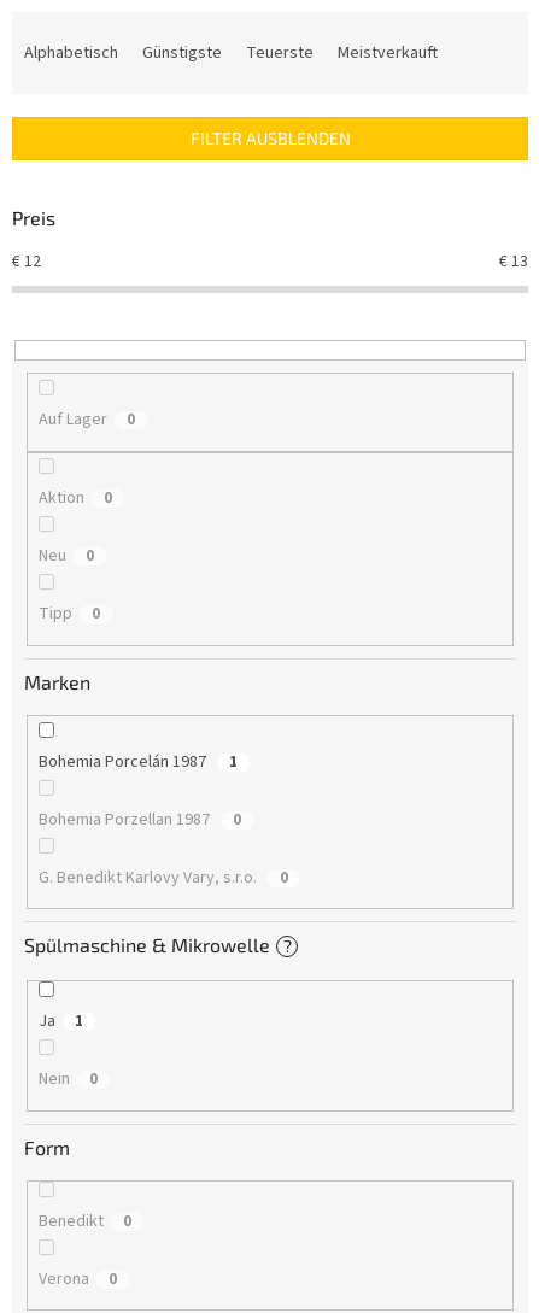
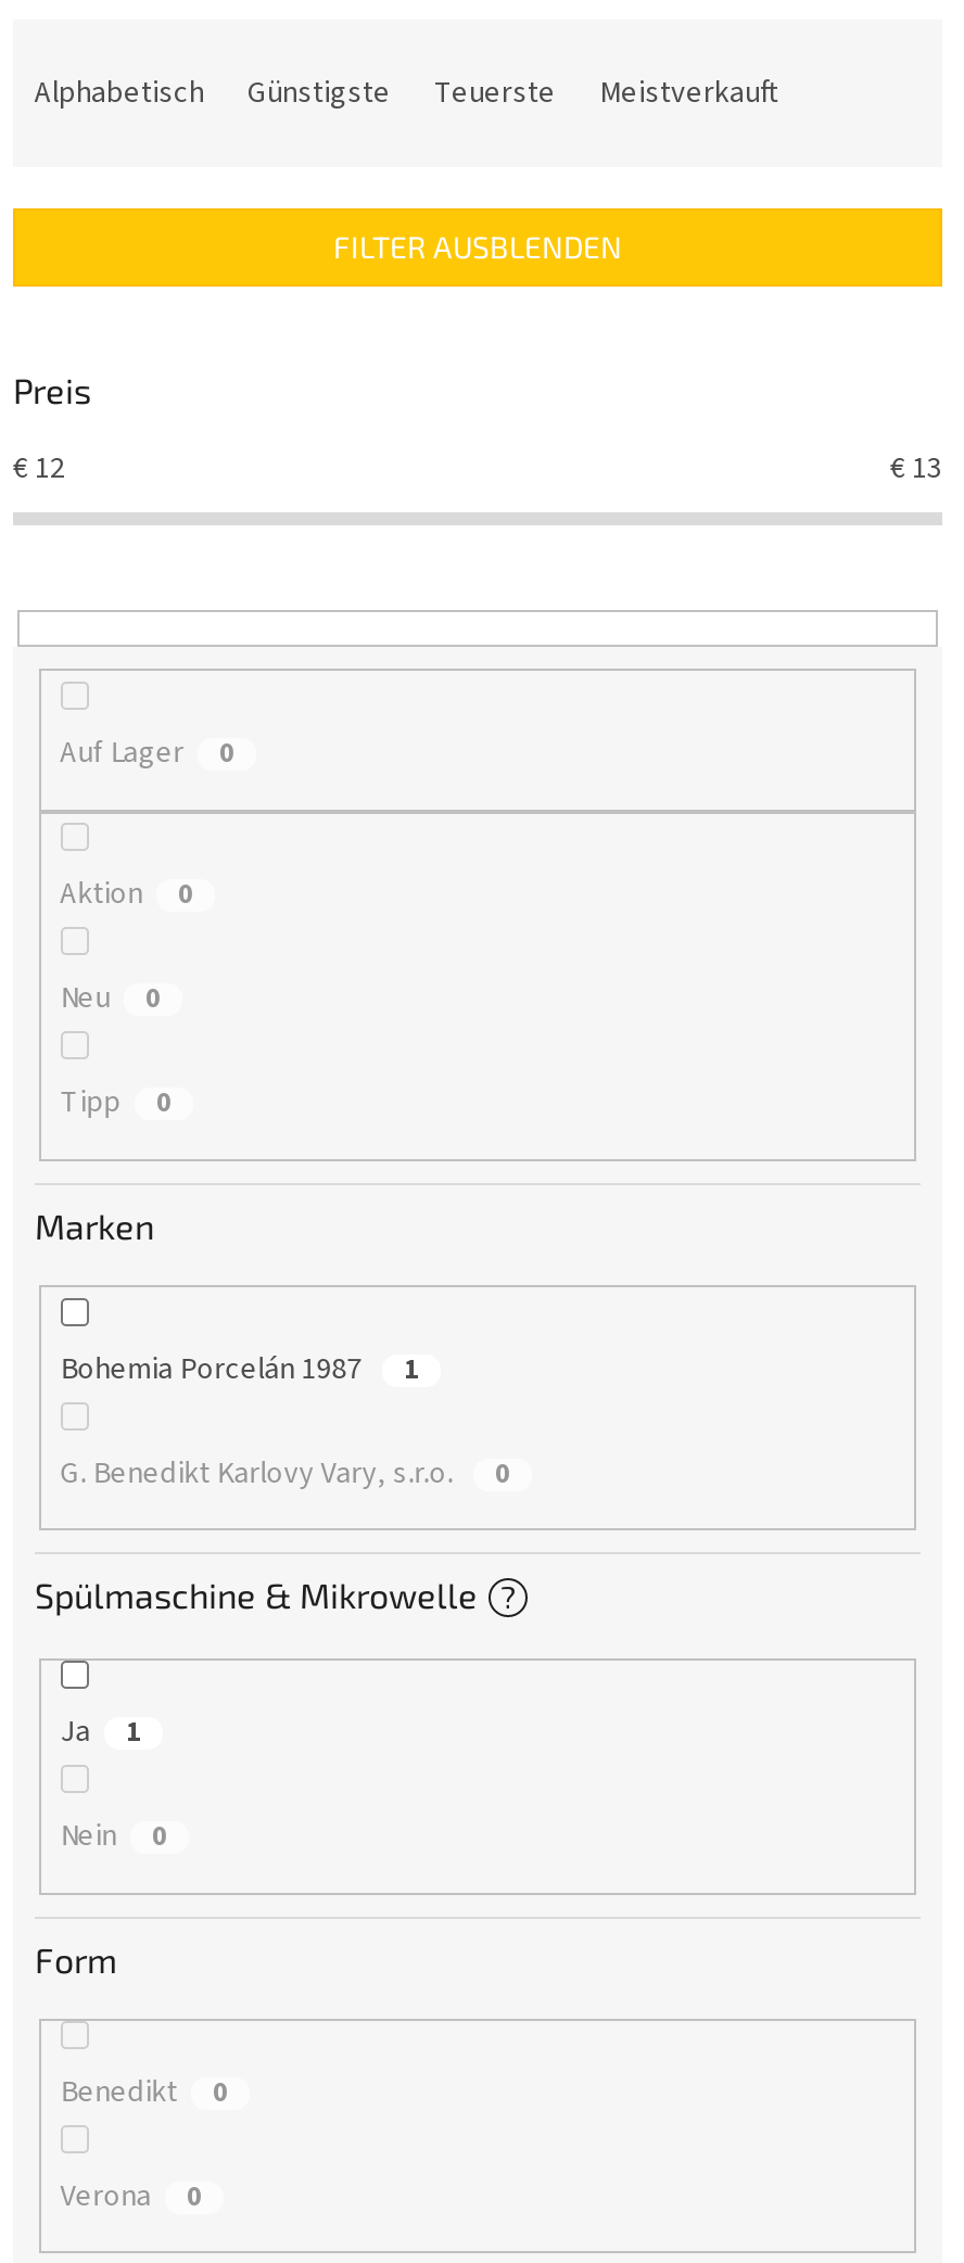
- Bohemia Porzellan 1987
- 0
